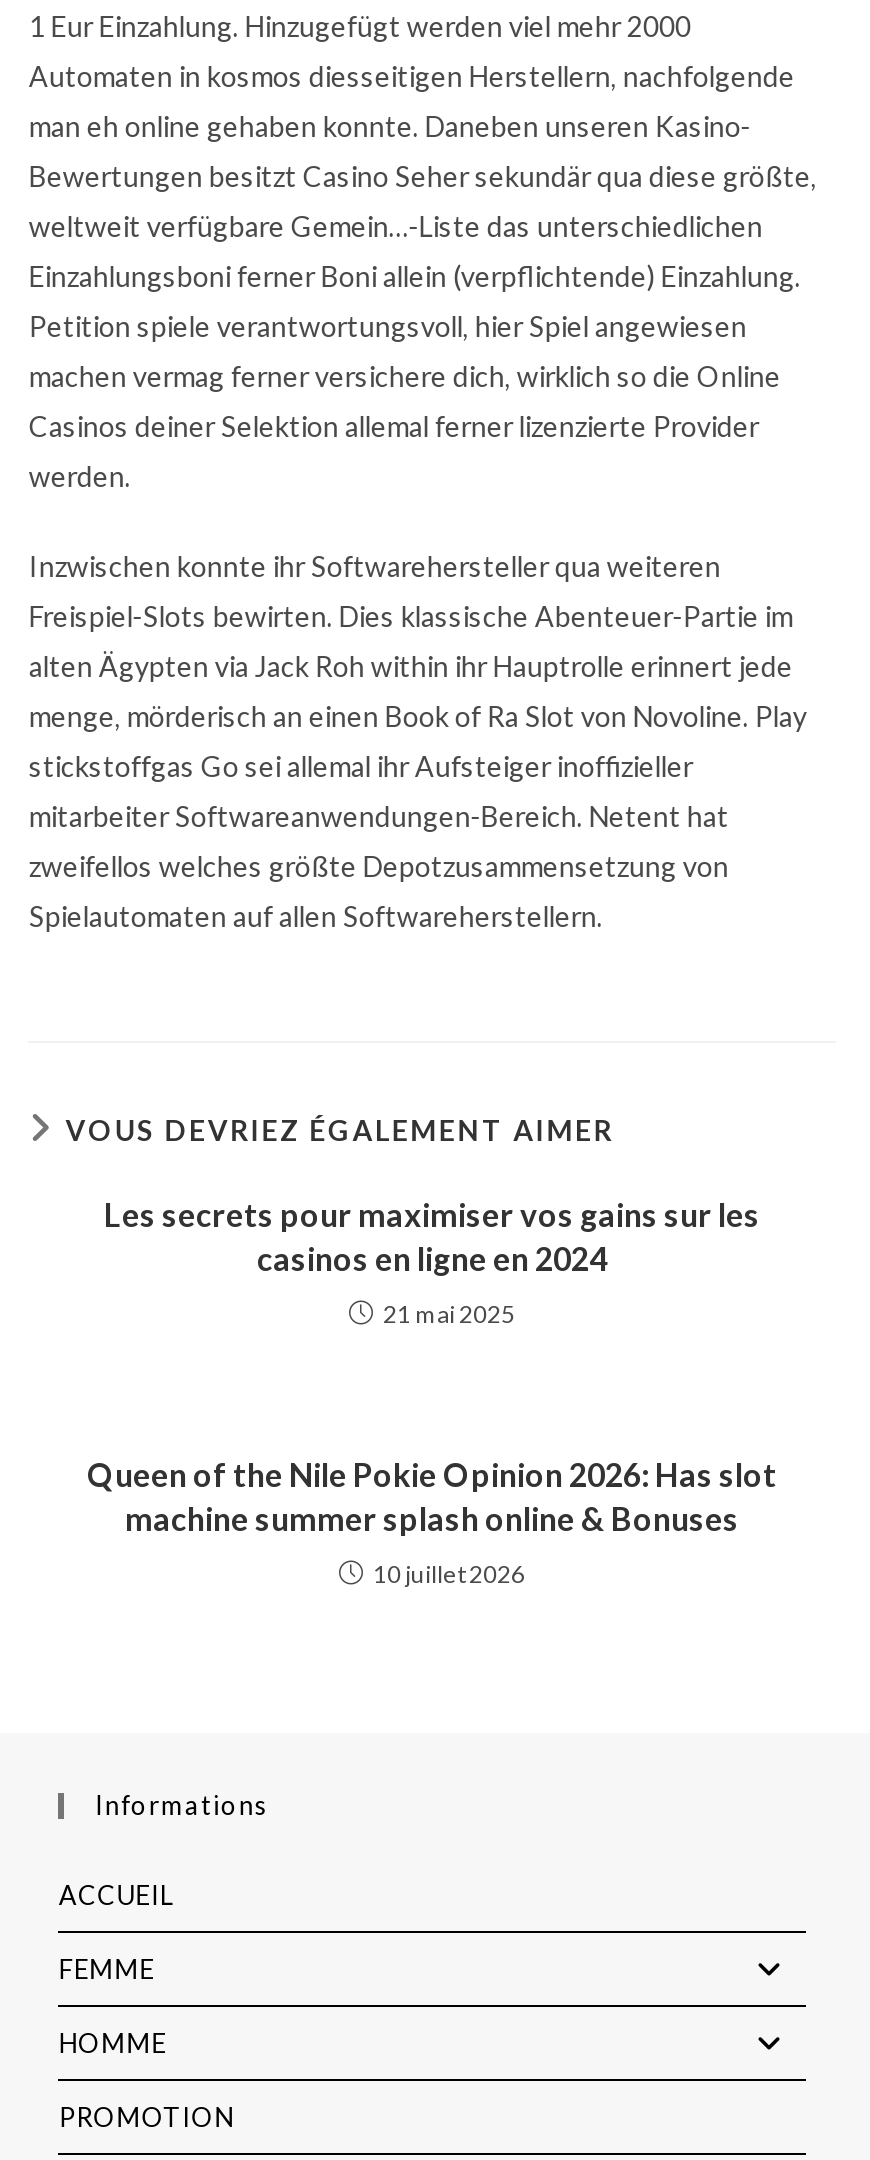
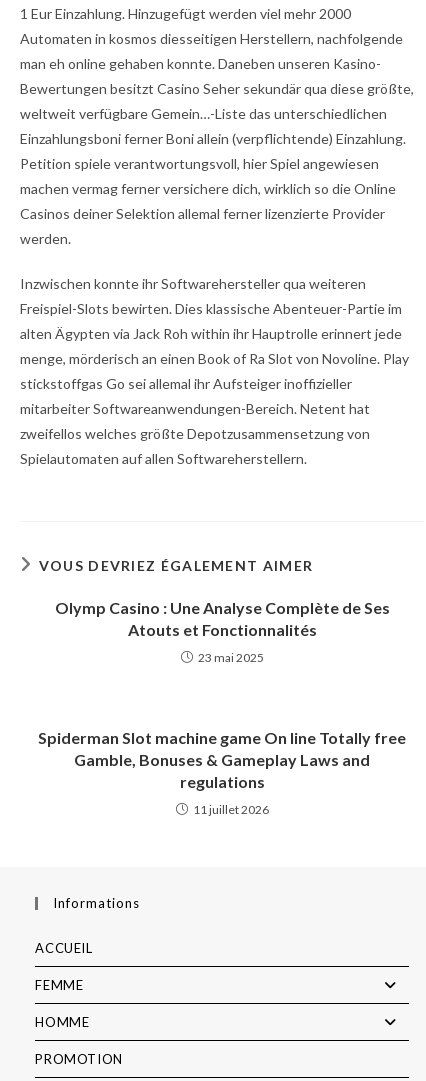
- Les secrets pour maximiser vos gains sur les
- casinos en ligne en 2024
+ Olymp Casino : Une Analyse Complète de Ses
+ Atouts et Fonctionnalités

- 21 mai 2025
+ 23 mai 2025

- Queen of the Nile Pokie Opinion 2026: Has slot
- machine summer splash online & Bonuses
+ Spiderman Slot machine game On line Totally free
+ Gamble, Bonuses & Gameplay Laws and
+ regulations

- 10 juillet 2026
+ 11 juillet 2026
